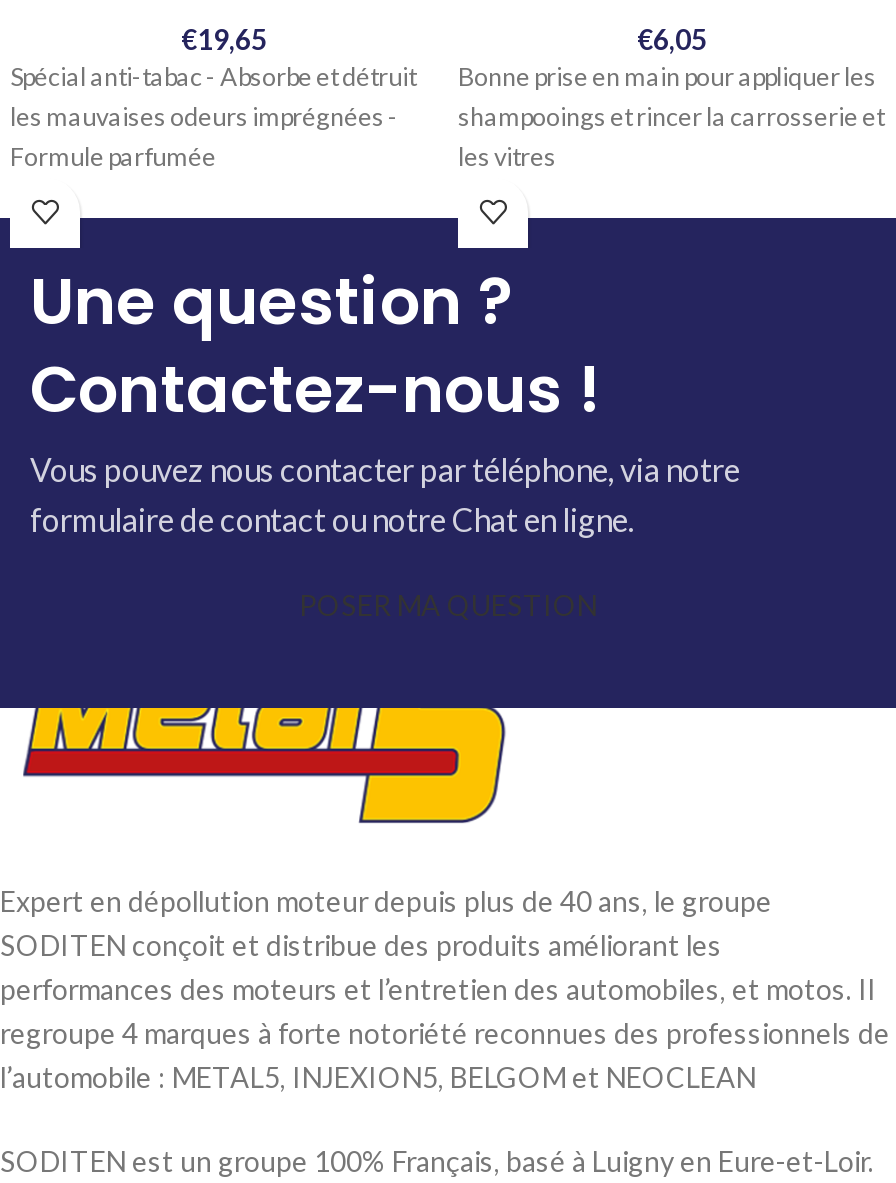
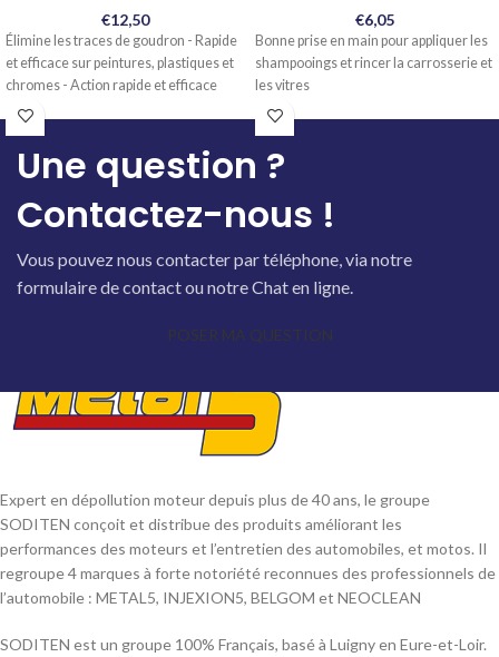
- €19,65
- Spécial anti-tabac - Absorbe et détruit
- les mauvaises odeurs imprégnées -
- Formule parfumée
+ €12,50
+ Élimine les traces de goudron - Rapide
+ et efficace sur peintures, plastiques et
+ chromes - Action rapide et efficace
